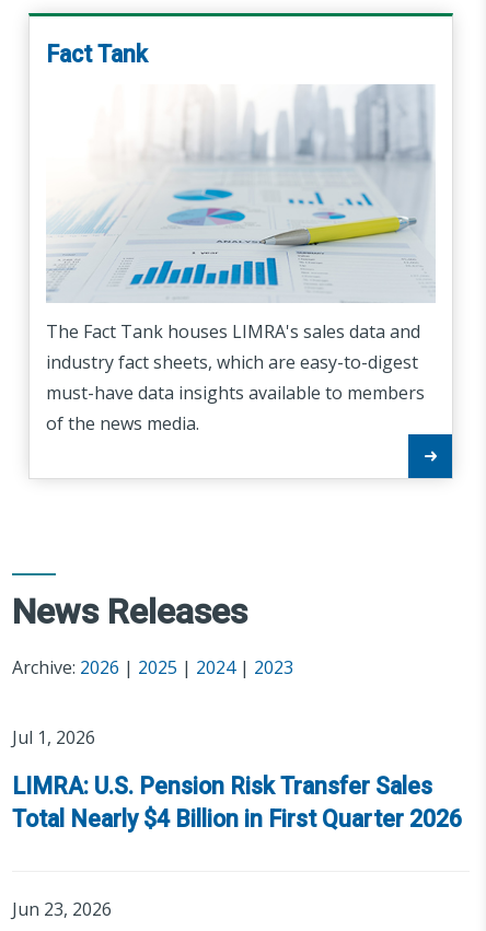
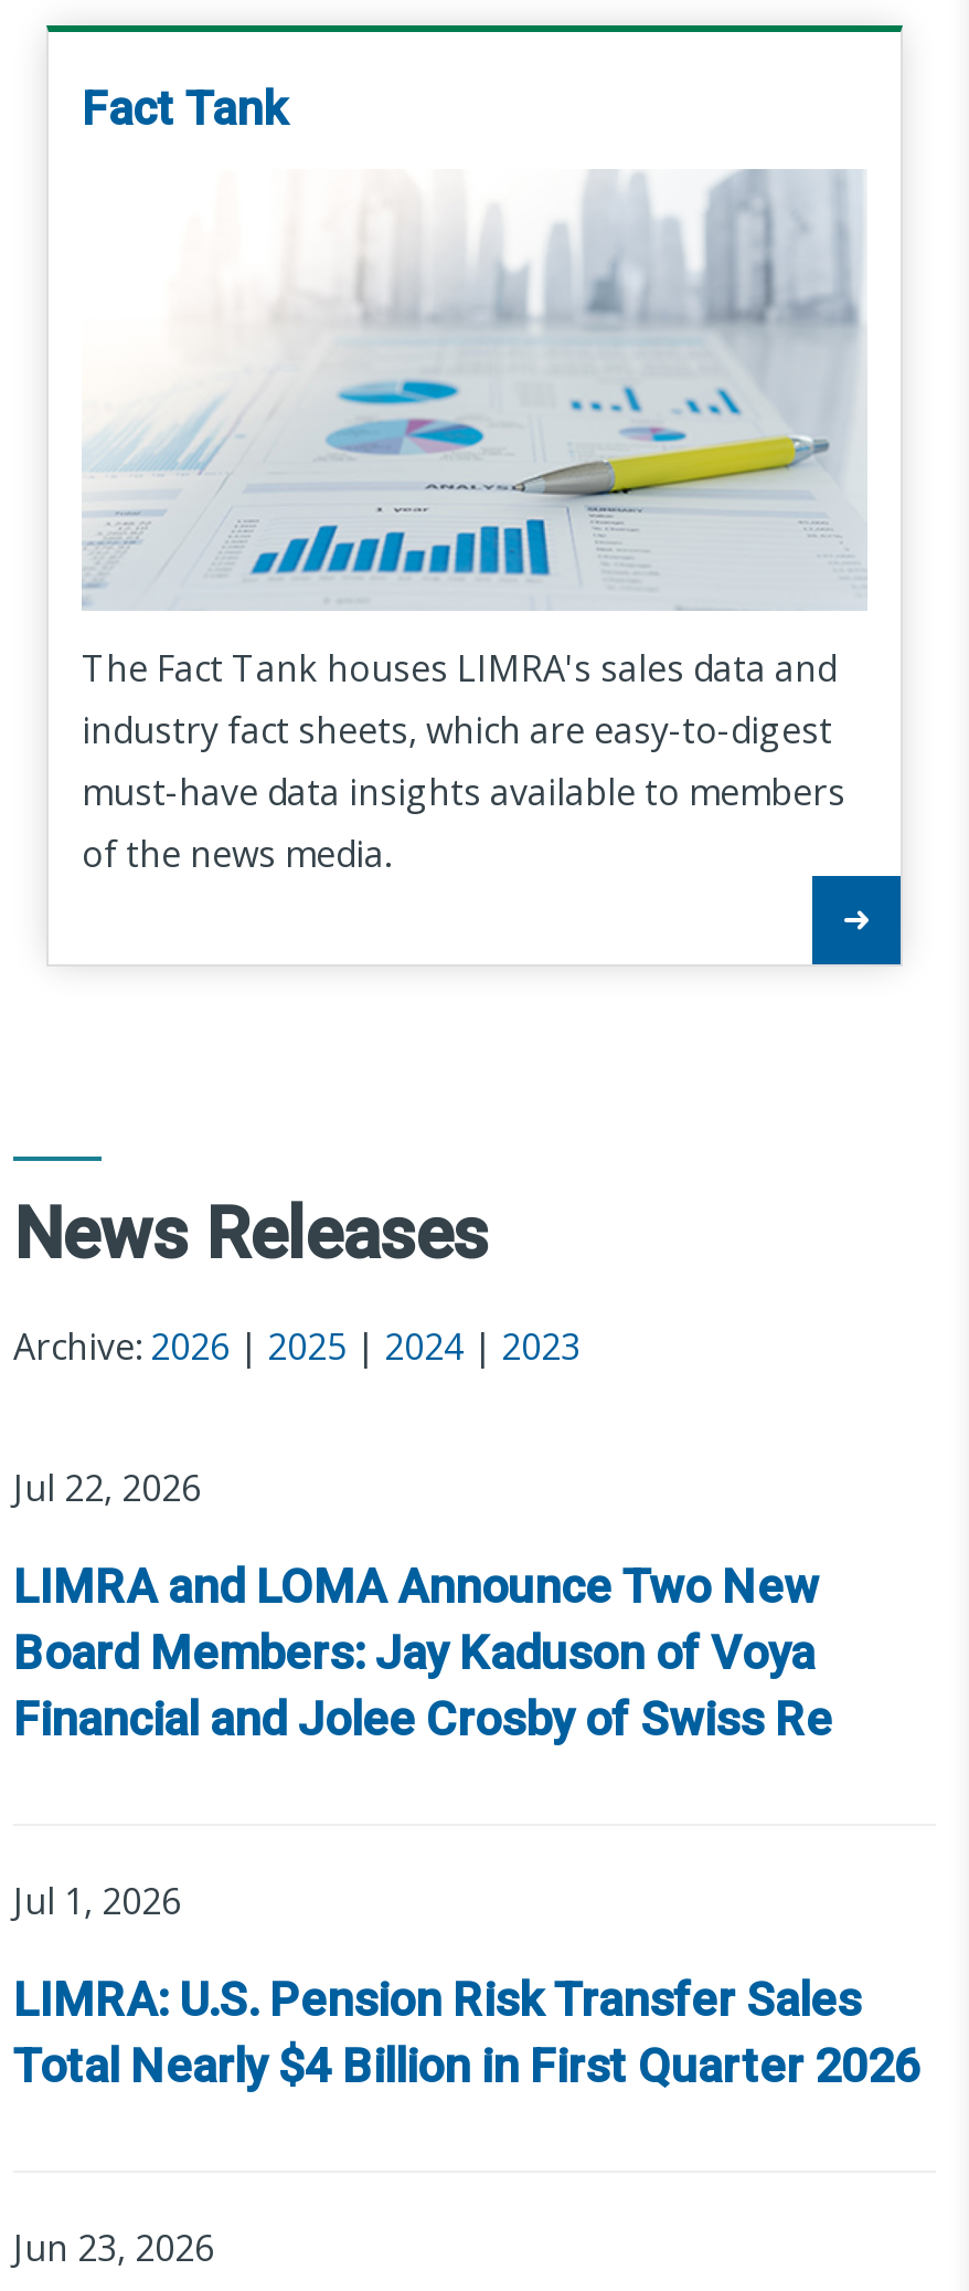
+ Jul 22, 2026
+ LIMRA and LOMA Announce Two New
+ Board Members: Jay Kaduson of Voya
+ Financial and Jolee Crosby of Swiss Re
